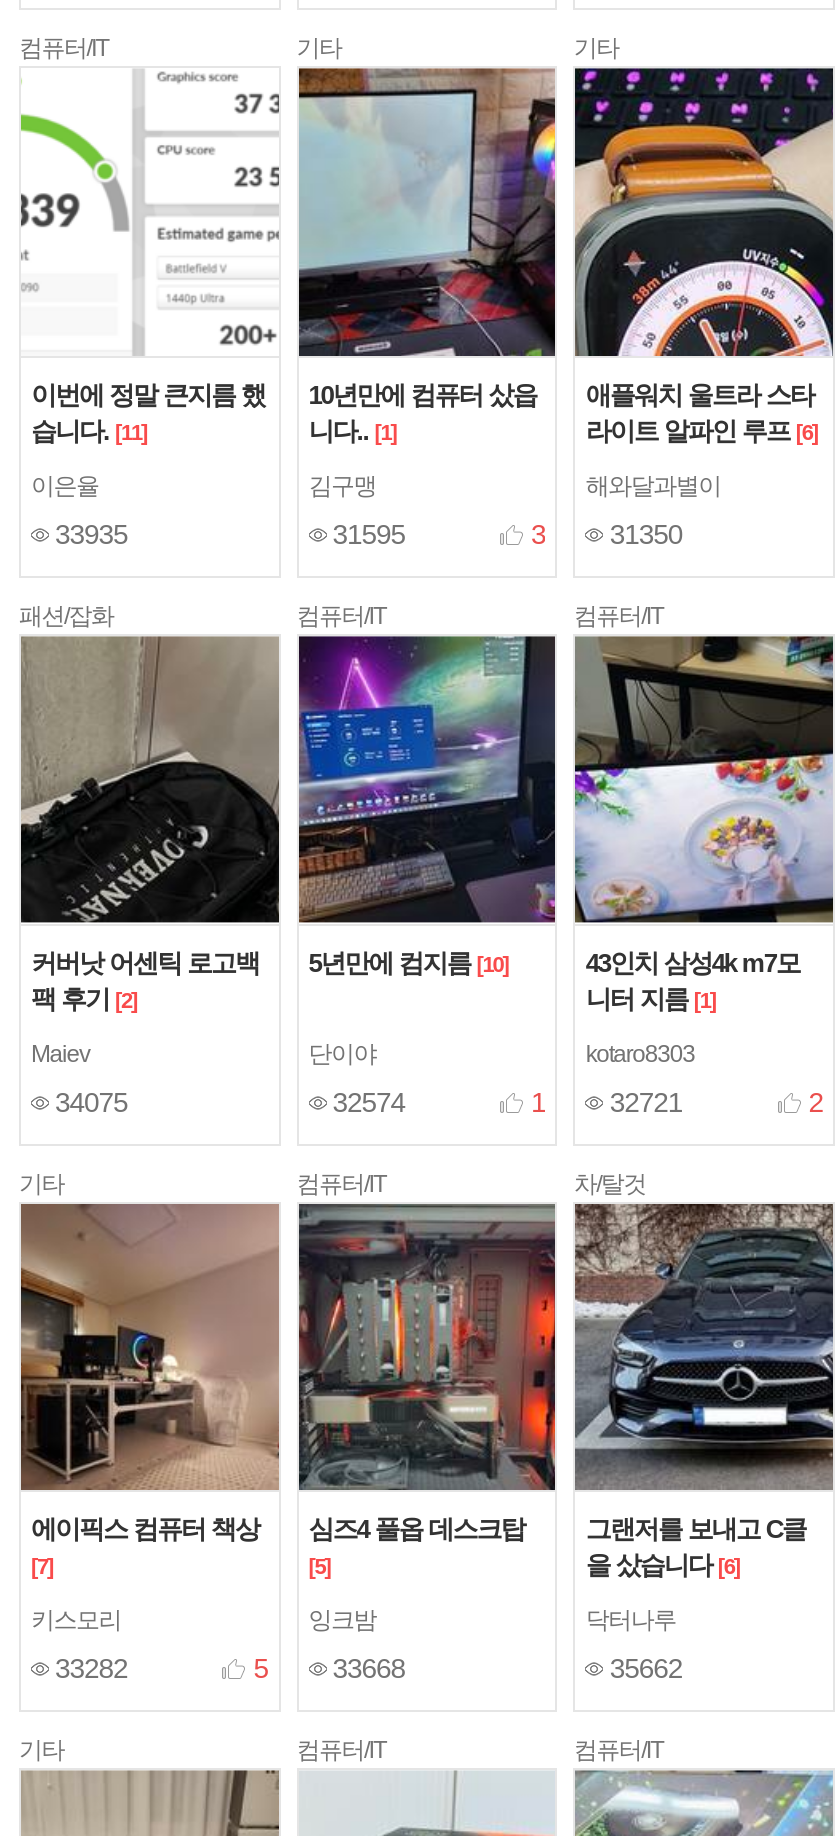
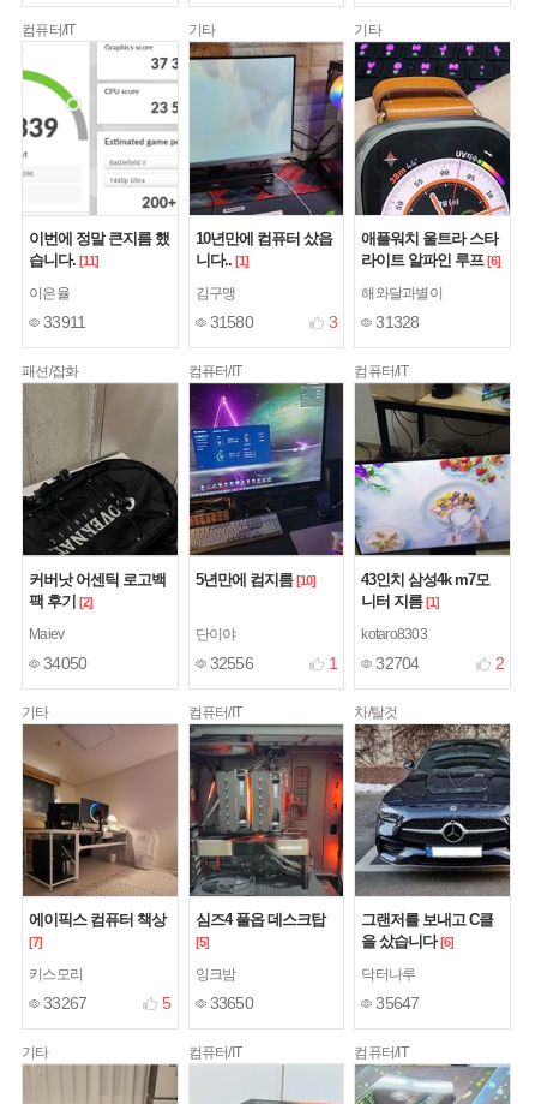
- 33935
+ 33911

- 31595
+ 31580

- 31350
+ 31328

- 34075
+ 34050

- 32574
+ 32556

- 32721
+ 32704

- 33282
+ 33267

- 33668
+ 33650

- 35662
+ 35647
